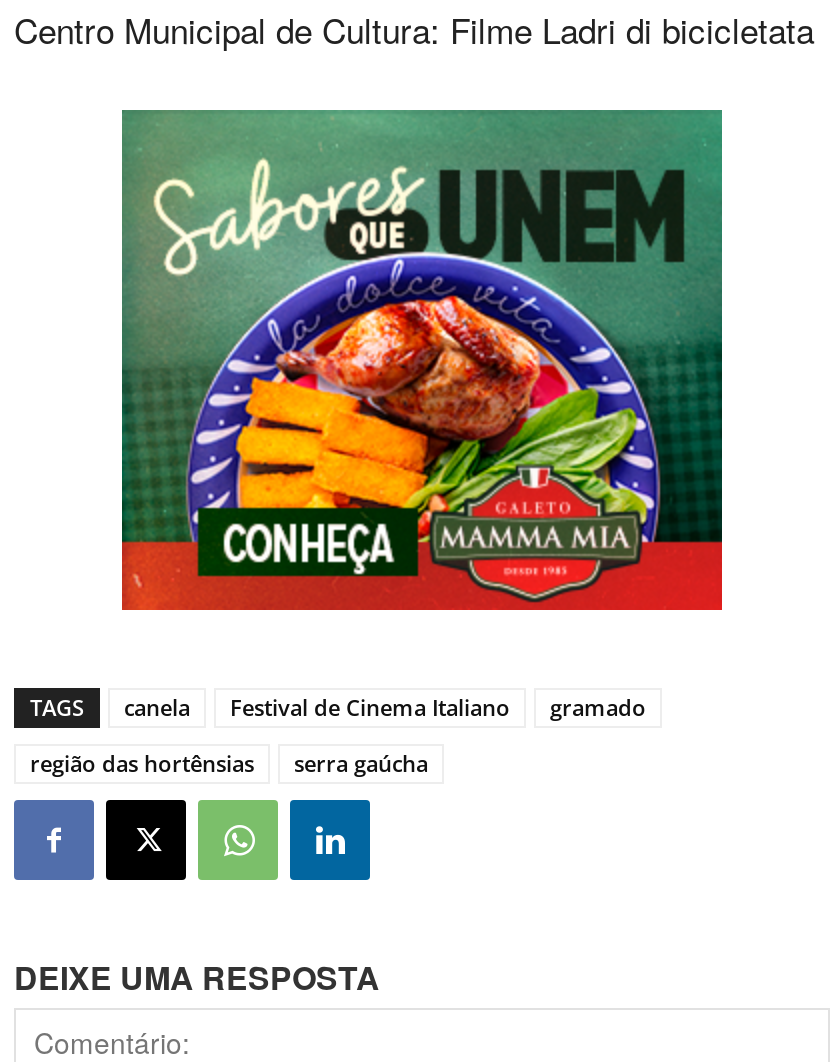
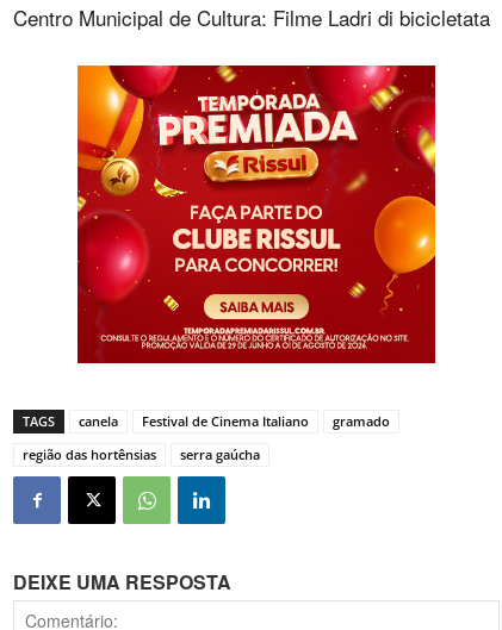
- [image]
+ [image]
